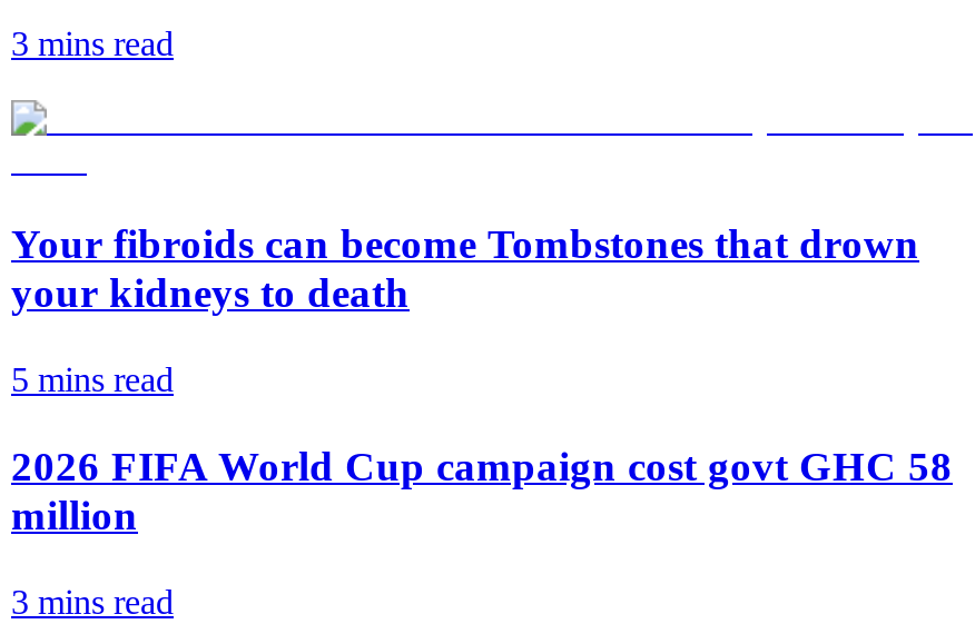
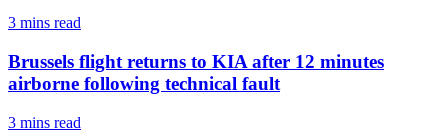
- Your fibroids can become Tombstones that drown
- your kidneys to death
- 5 mins read
- 2026 FIFA World Cup campaign cost govt GHC 58
- million
+ Brussels flight returns to KIA after 12 minutes
+ airborne following technical fault
